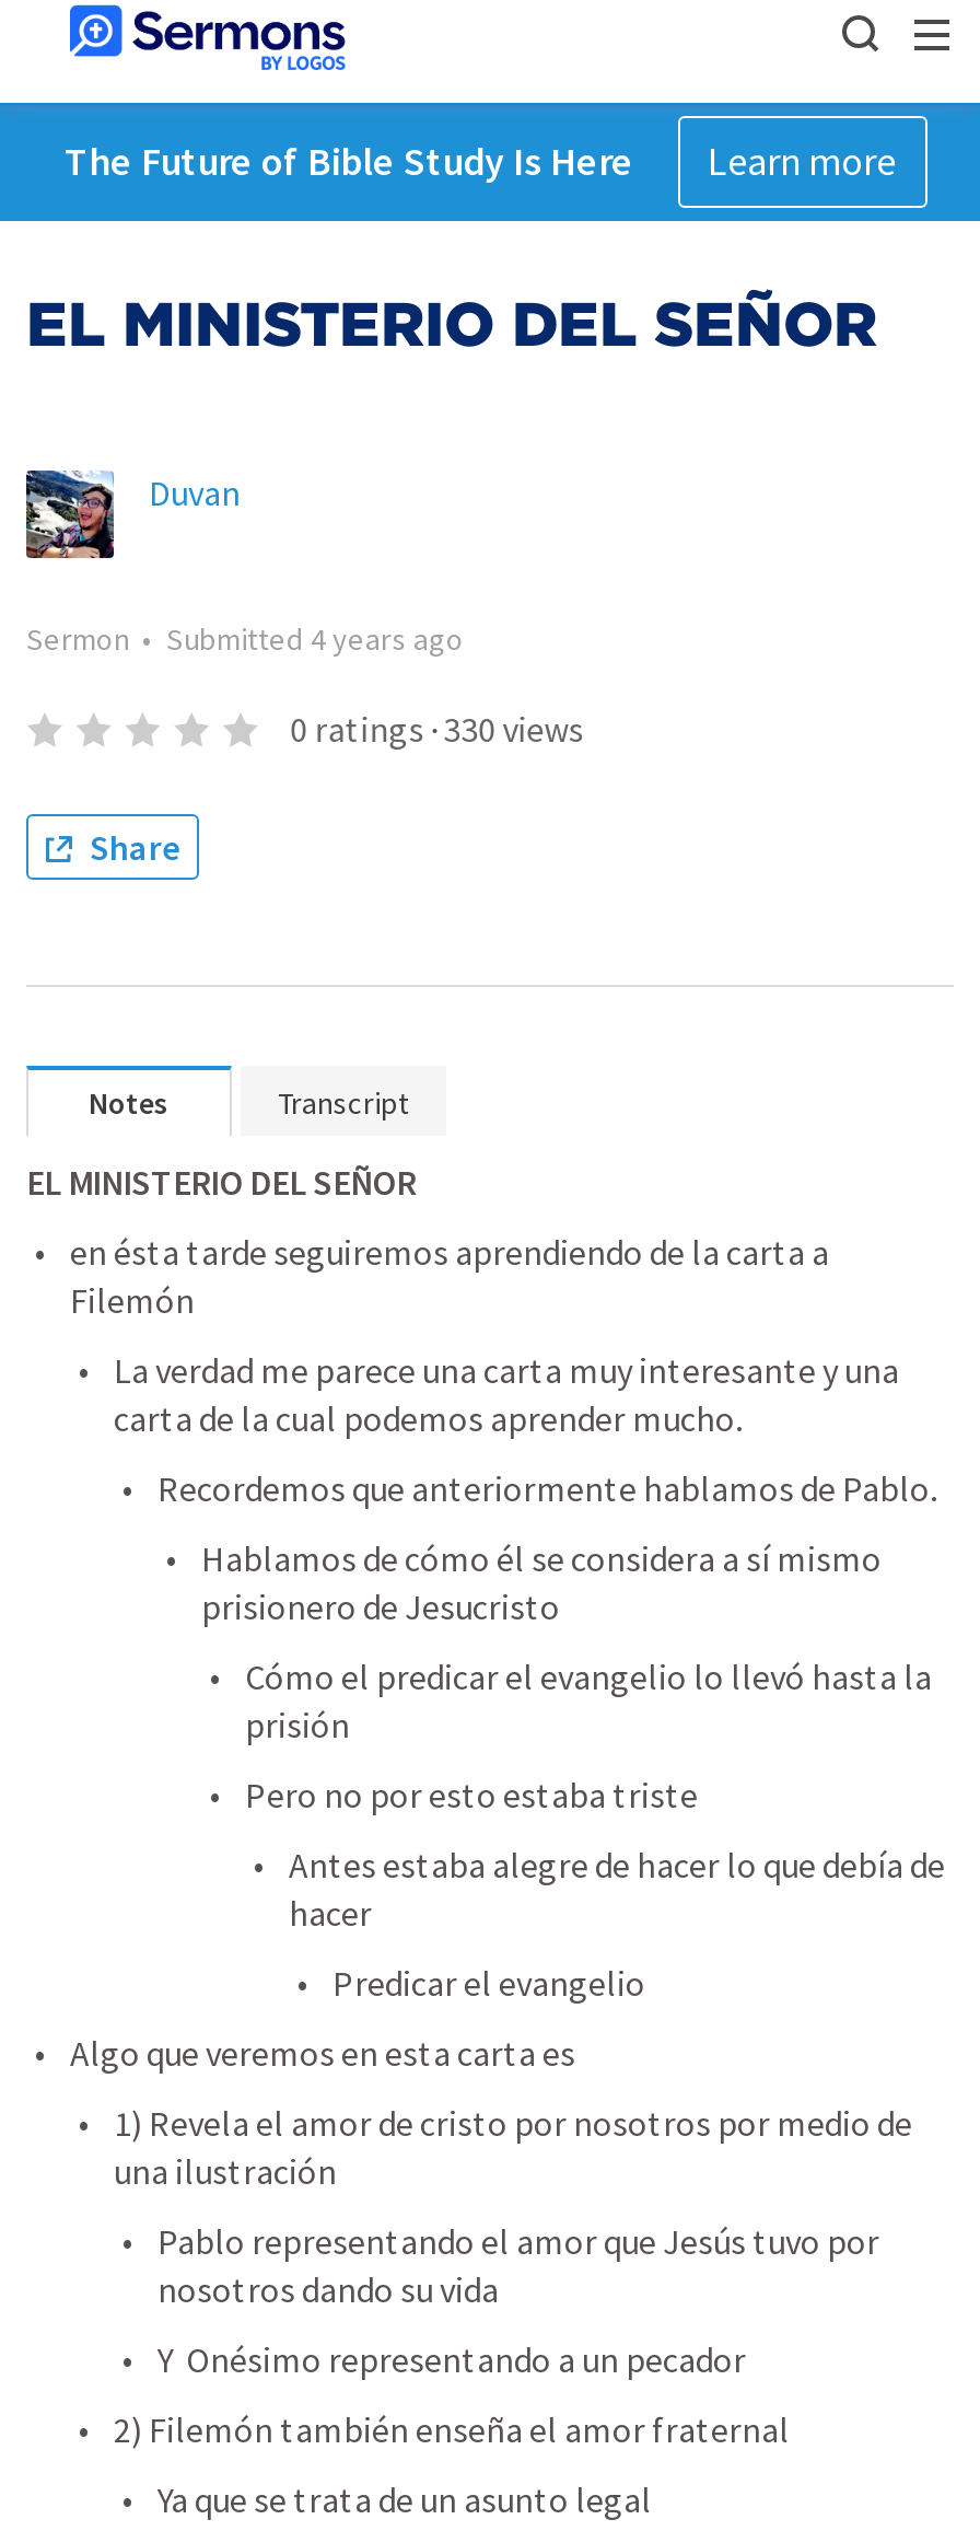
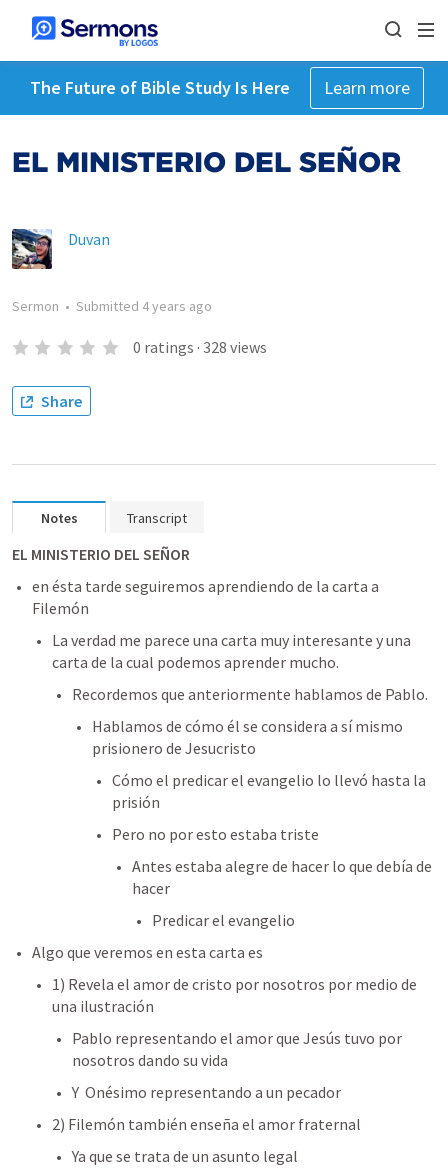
- 0 ratings · 330 views
+ 0 ratings · 328 views
